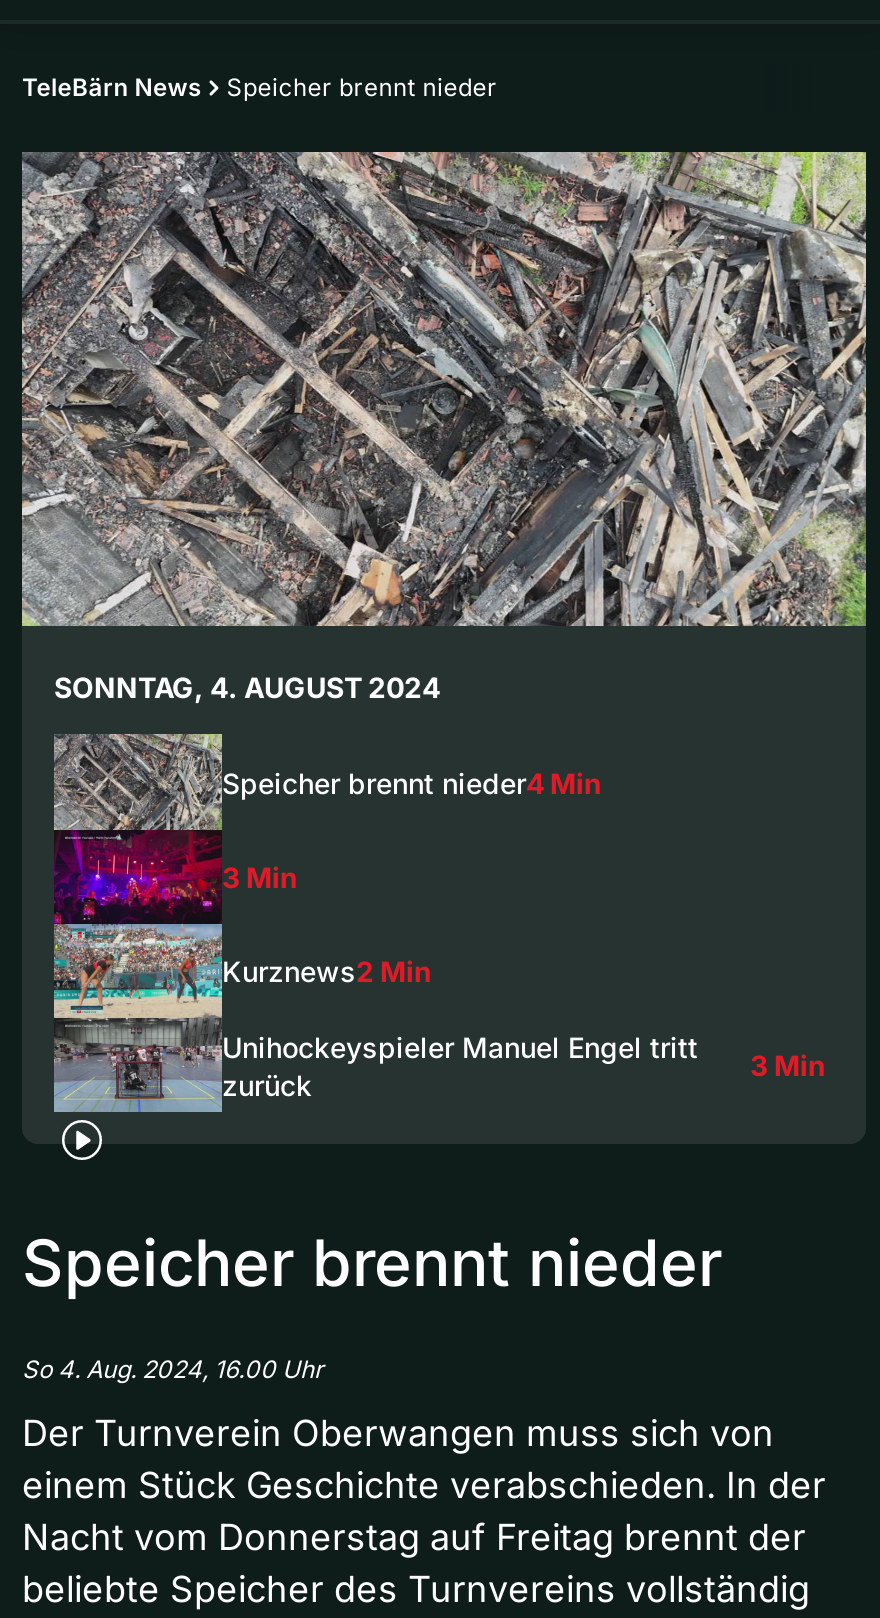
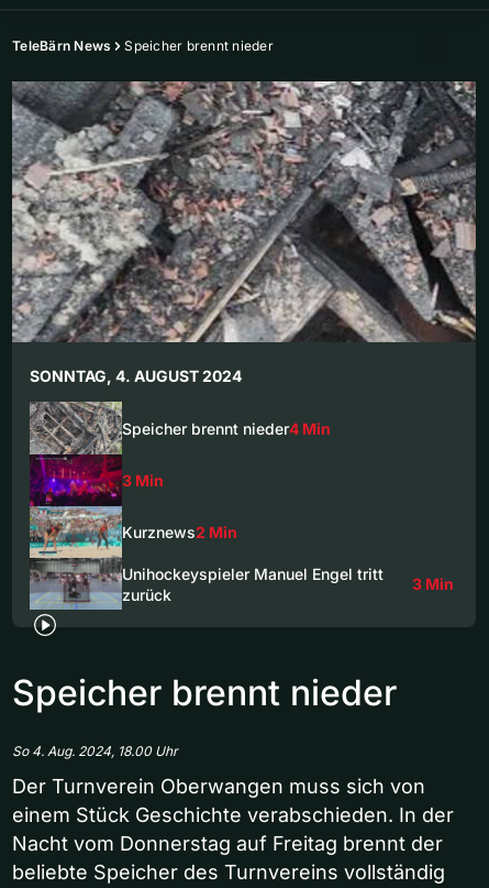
- [image]
+ [image]

- So 4. Aug. 2024, 16.00 Uhr
+ So 4. Aug. 2024, 18.00 Uhr
